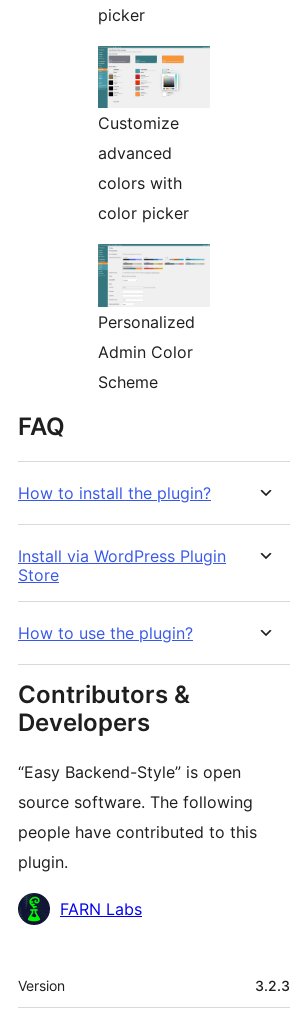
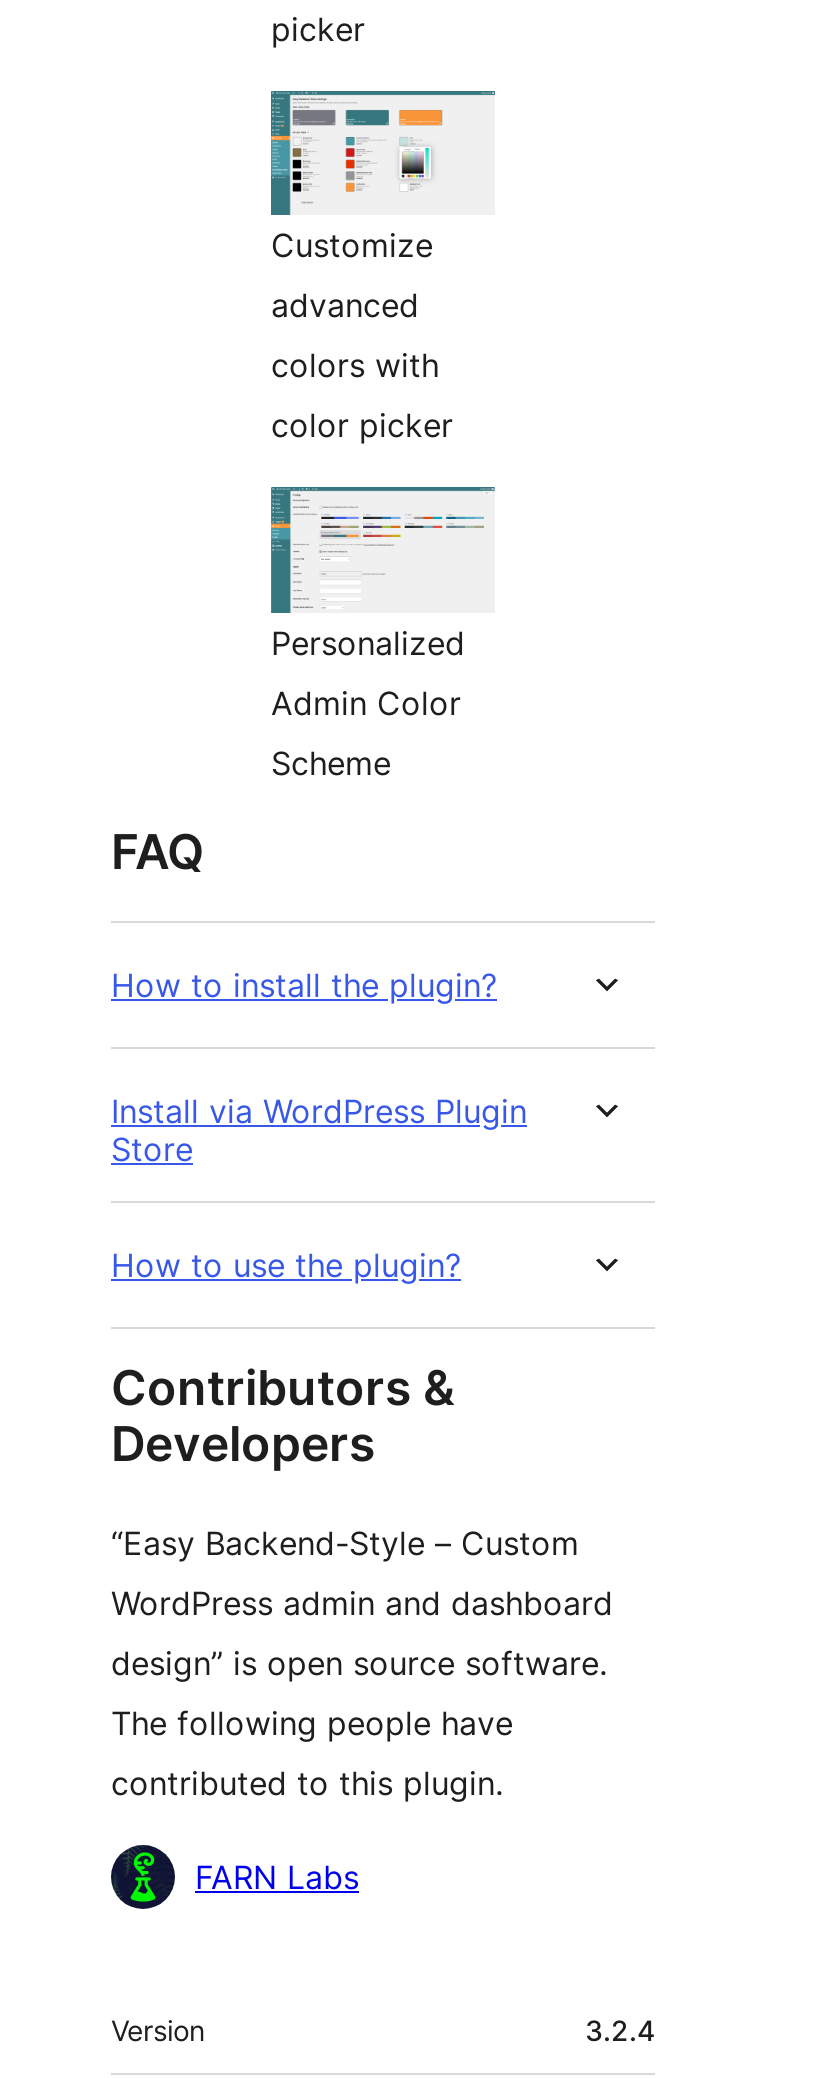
- “Easy Backend-Style” is open
- source software. The following
- people have contributed to this
- plugin.
+ “Easy Backend-Style – Custom
+ WordPress admin and dashboard
+ design” is open source software.
+ The following people have
+ contributed to this plugin.

- 3.2.3
+ 3.2.4
